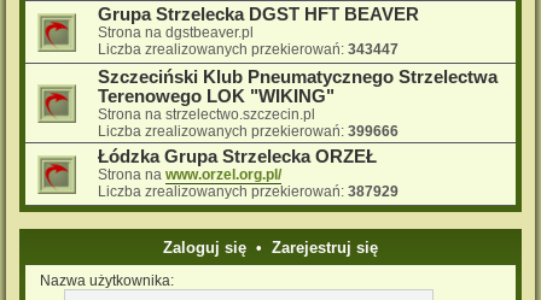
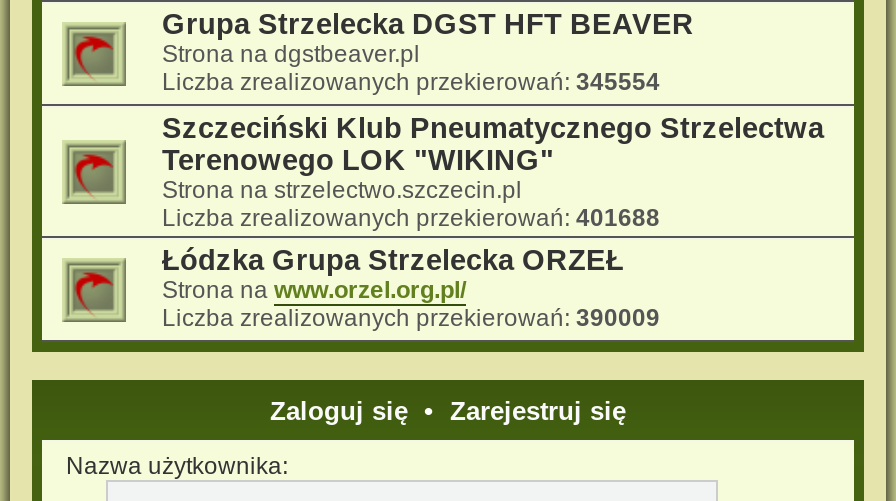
- Liczba zrealizowanych przekierowań: 343447
+ Liczba zrealizowanych przekierowań: 345554

- Liczba zrealizowanych przekierowań: 399666
+ Liczba zrealizowanych przekierowań: 401688

- Liczba zrealizowanych przekierowań: 387929
+ Liczba zrealizowanych przekierowań: 390009
